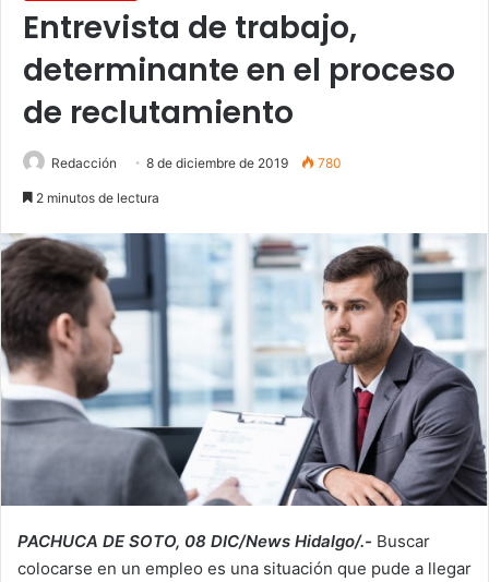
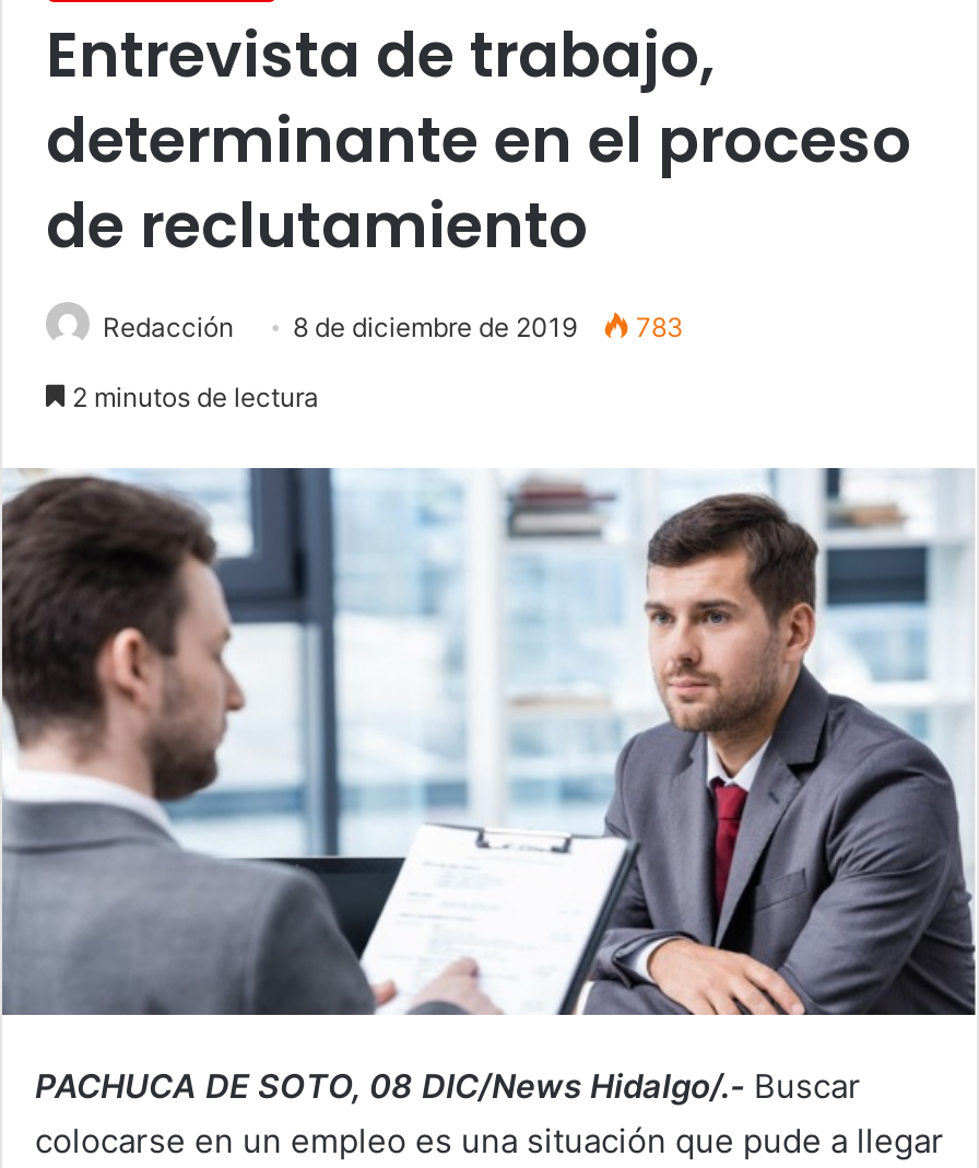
- Redacción 8 de diciembre de 2019 780
+ Redacción 8 de diciembre de 2019 783
